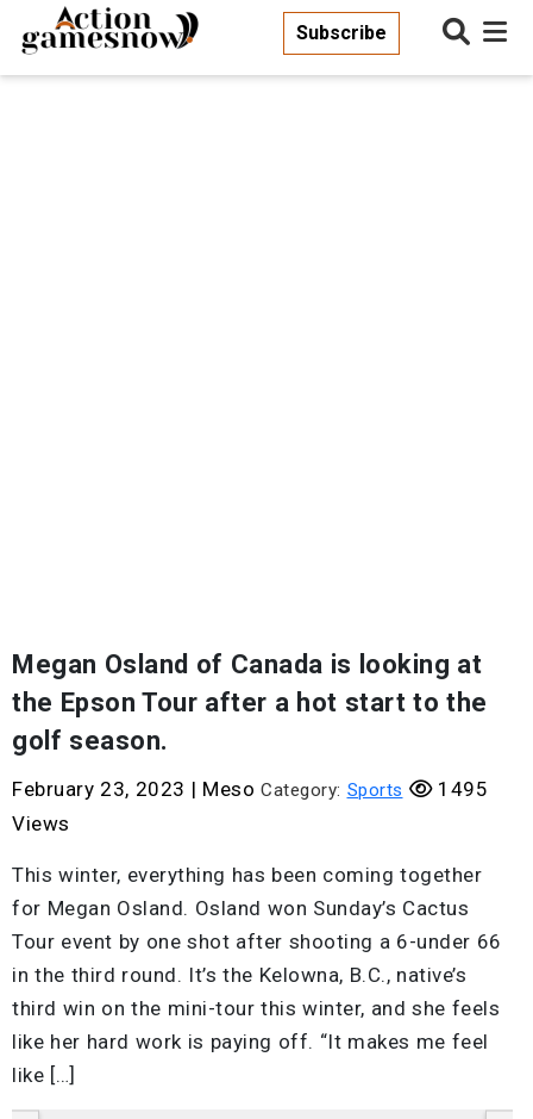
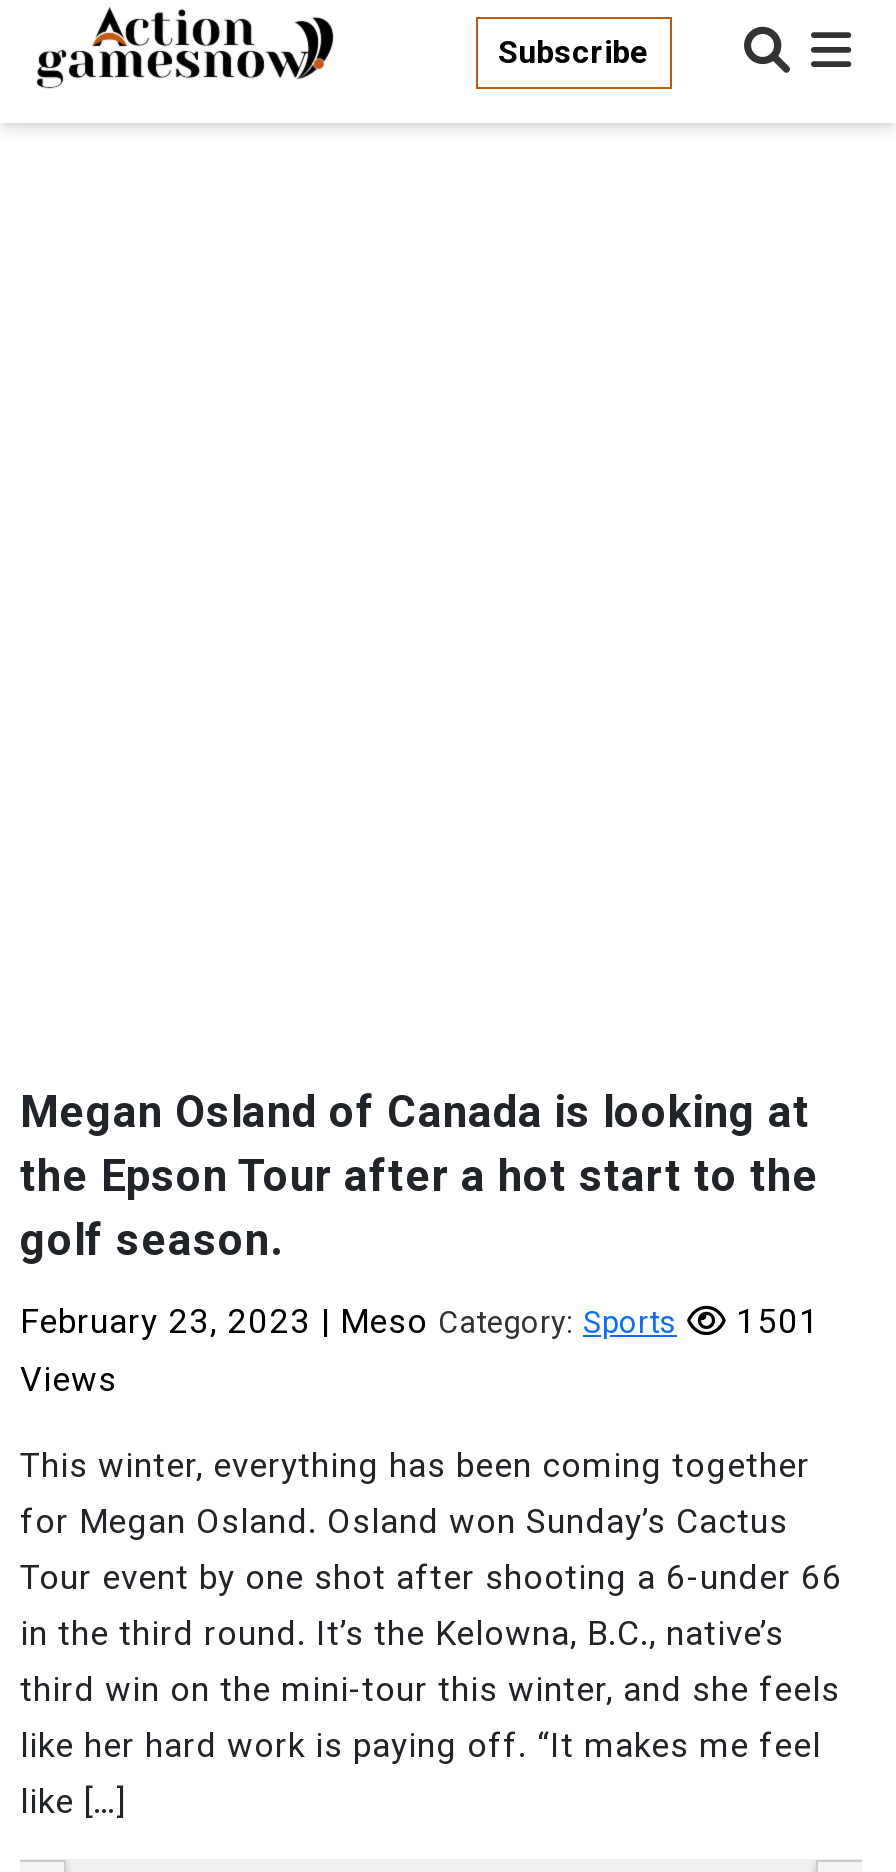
- 1495
+ 1501
